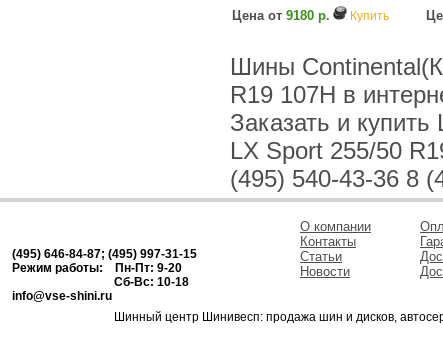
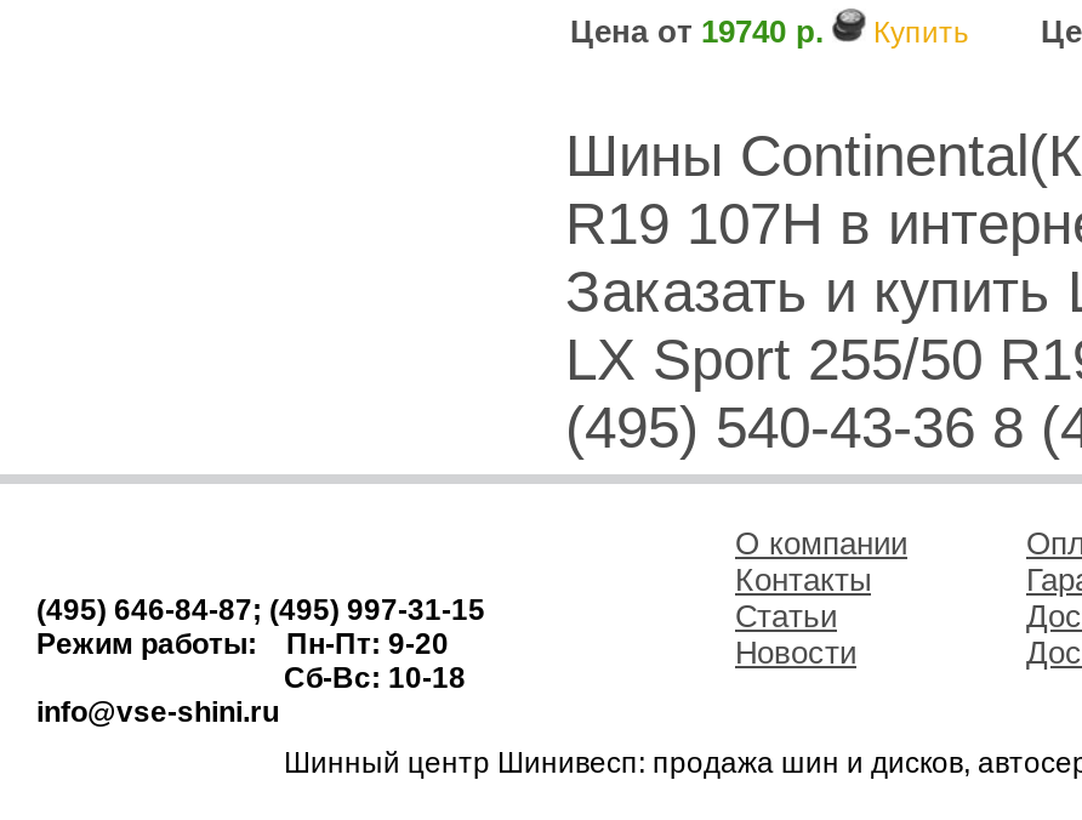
- Цена от 9180 р. Купить
+ Цена от 19740 р. Купить
